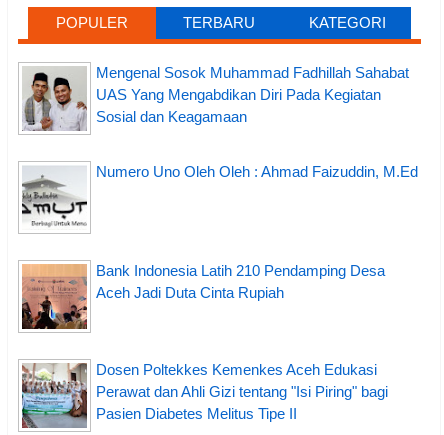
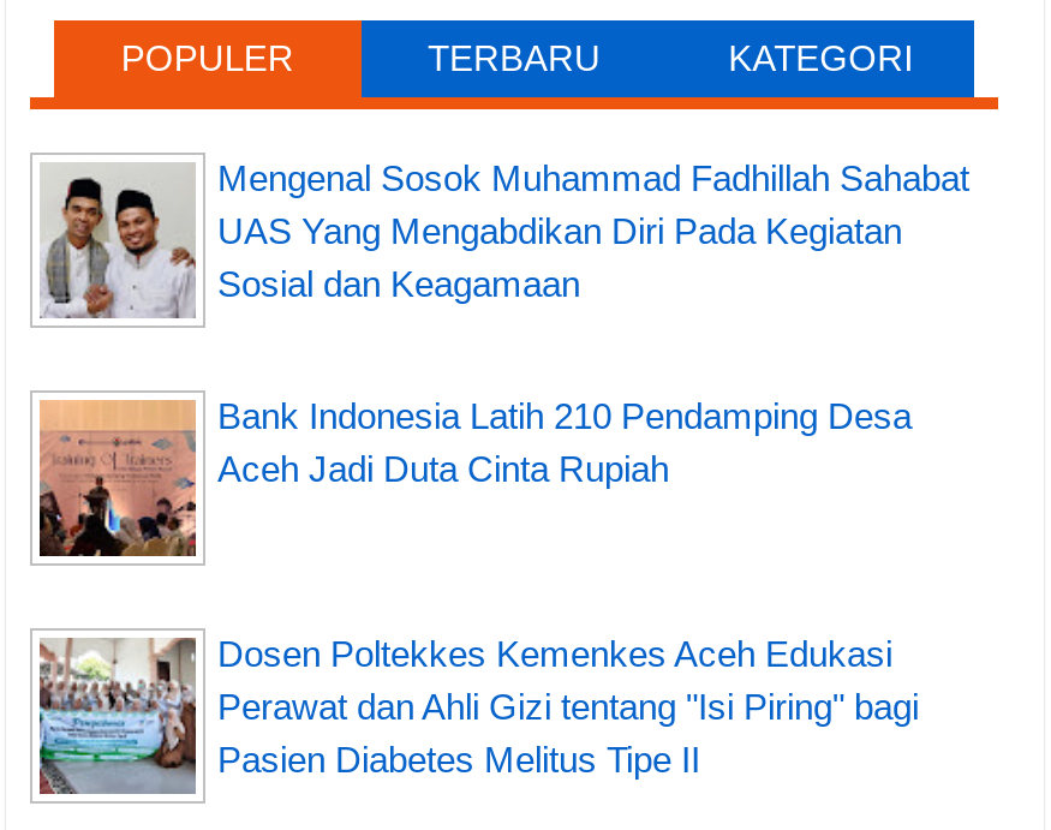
- [image]
- Numero Uno Oleh Oleh : Ahmad Faizuddin, M.Ed
